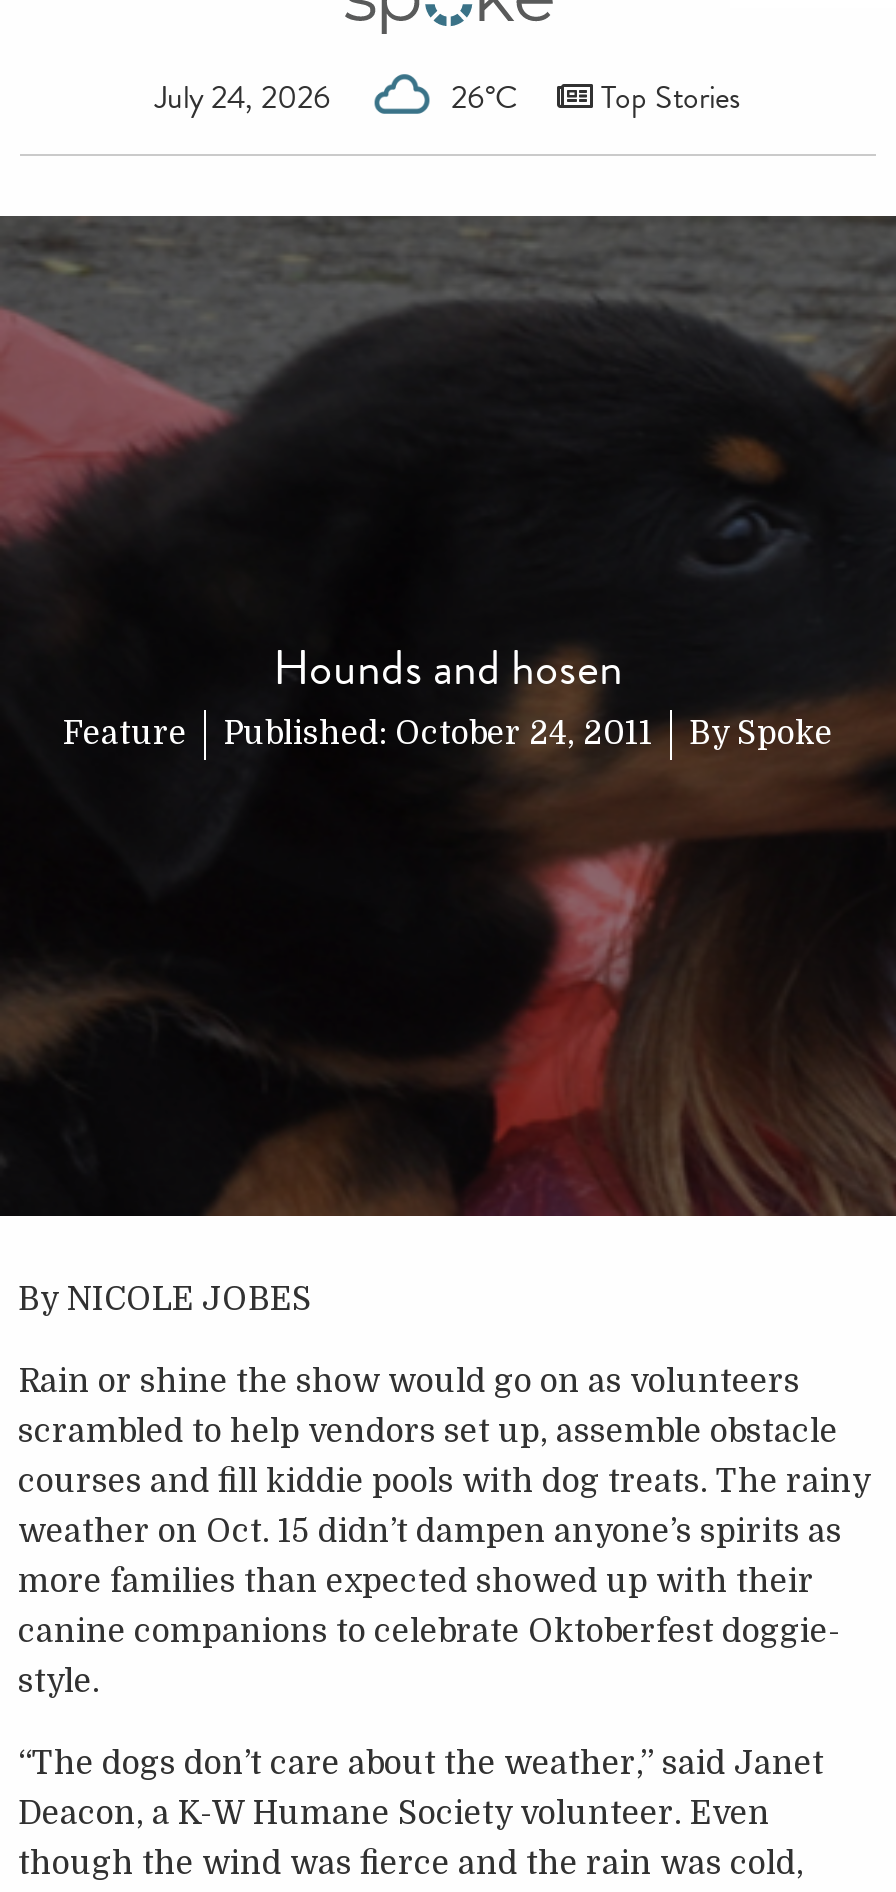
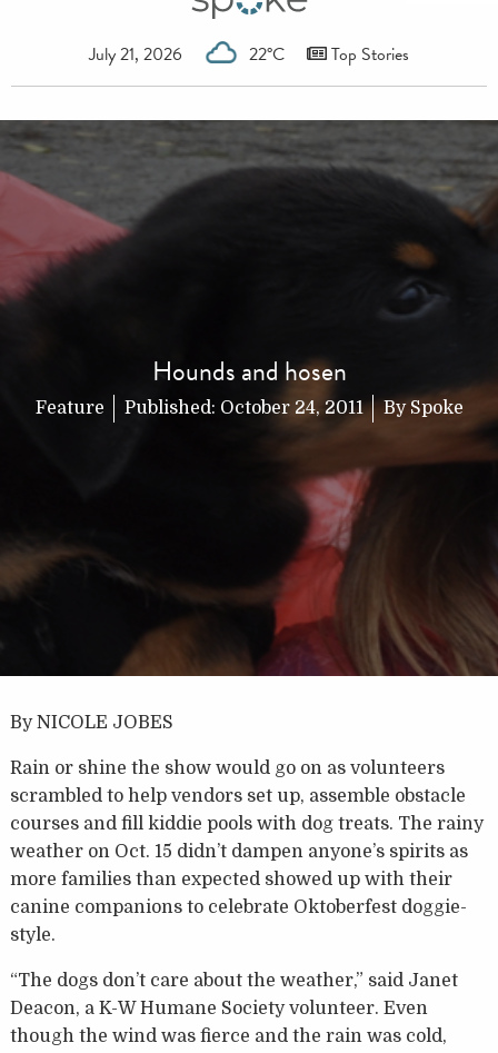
- July 24, 2026
- 26°C
+ July 21, 2026
+ 22°C
